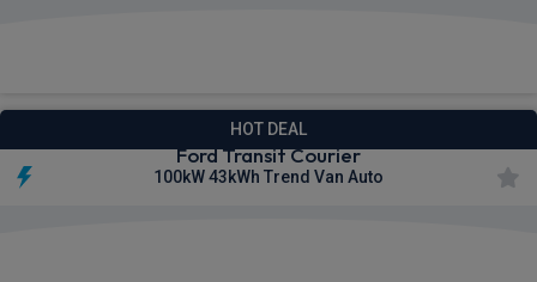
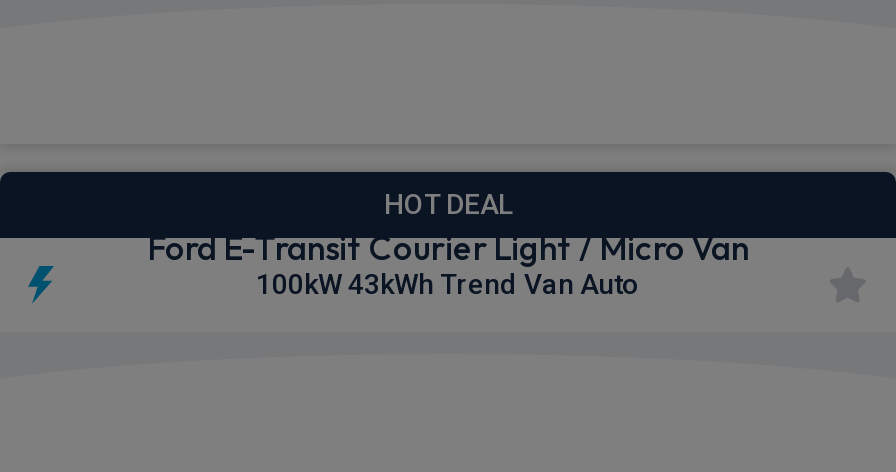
- Ford Transit Courier
+ Ford E-Transit Courier Light / Micro Van
